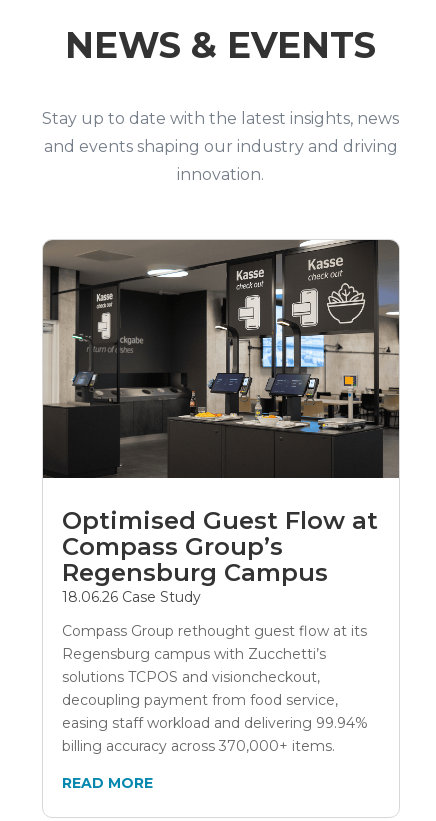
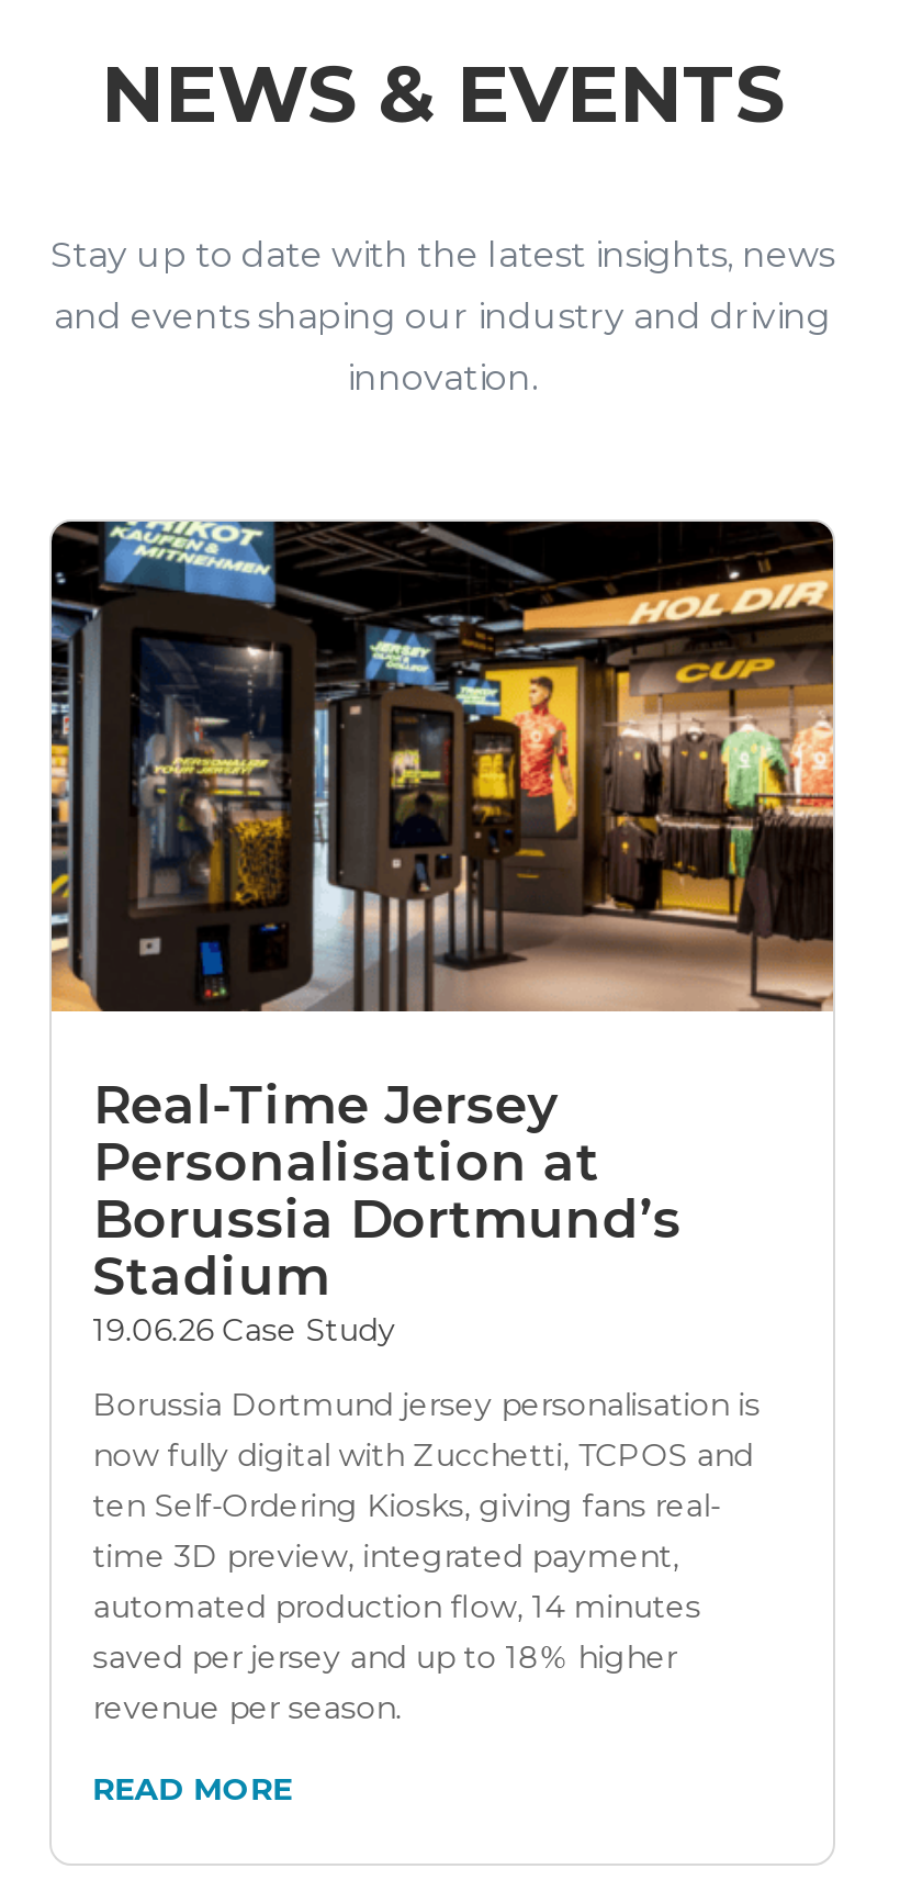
- [image]
- Optimised Guest Flow at
- Compass Group’s
- Regensburg Campus
- 18.06.26 Case Study
+ [image]
+ Real-Time Jersey
+ Personalisation at
+ Borussia Dortmund’s
+ Stadium
+ 19.06.26 Case Study

- Compass Group rethought guest flow at its
- Regensburg campus with Zucchetti’s
- solutions TCPOS and visioncheckout,
- decoupling payment from food service,
- easing staff workload and delivering 99.94%
- billing accuracy across 370,000+ items.
+ Borussia Dortmund jersey personalisation is
+ now fully digital with Zucchetti, TCPOS and
+ ten Self-Ordering Kiosks, giving fans real-
+ time 3D preview, integrated payment,
+ automated production flow, 14 minutes
+ saved per jersey and up to 18% higher
+ revenue per season.
